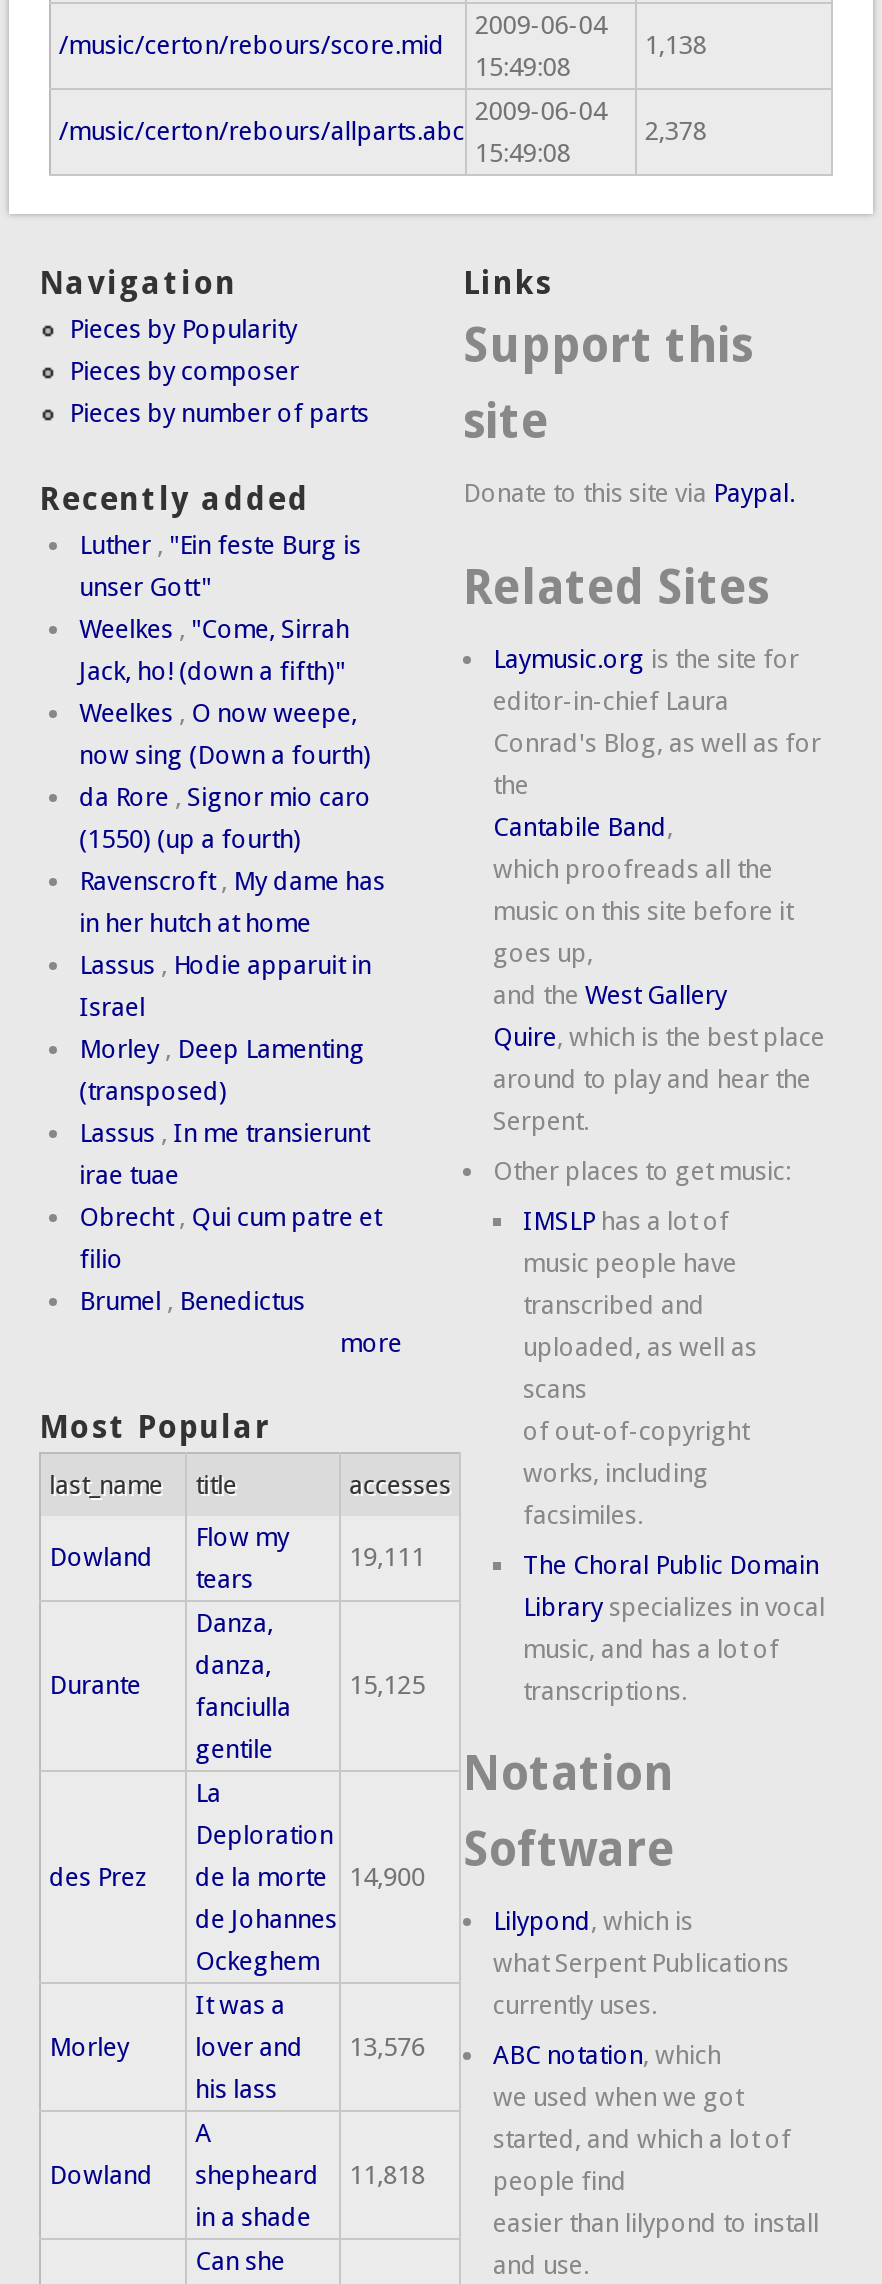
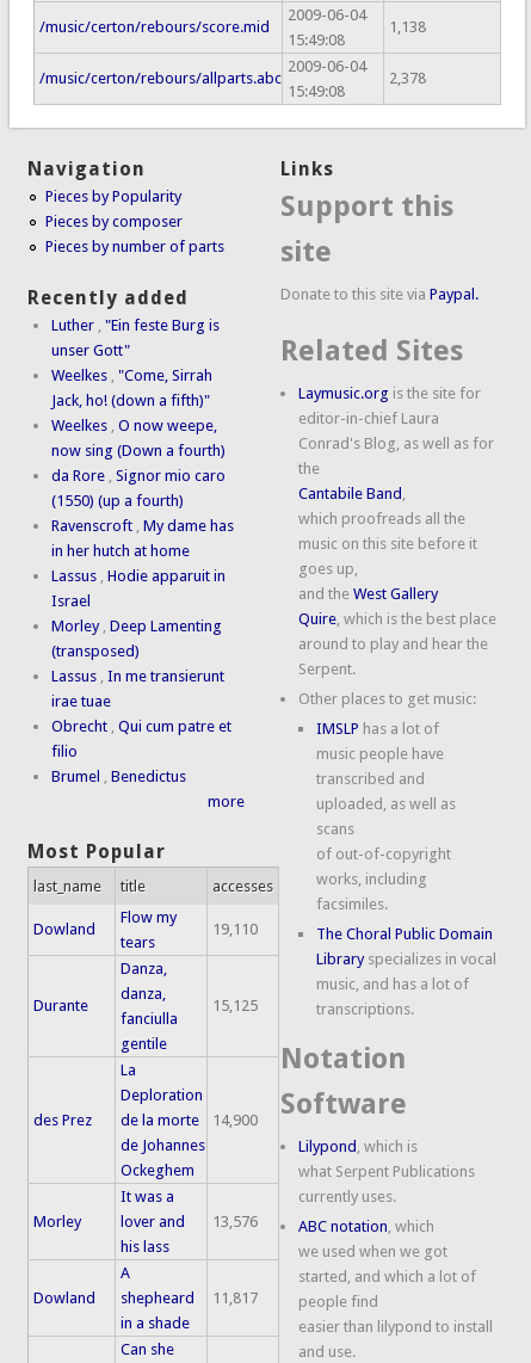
- 19,111
+ 19,110

- Dowland shepheard 11,818
+ Dowland shepheard 11,817
